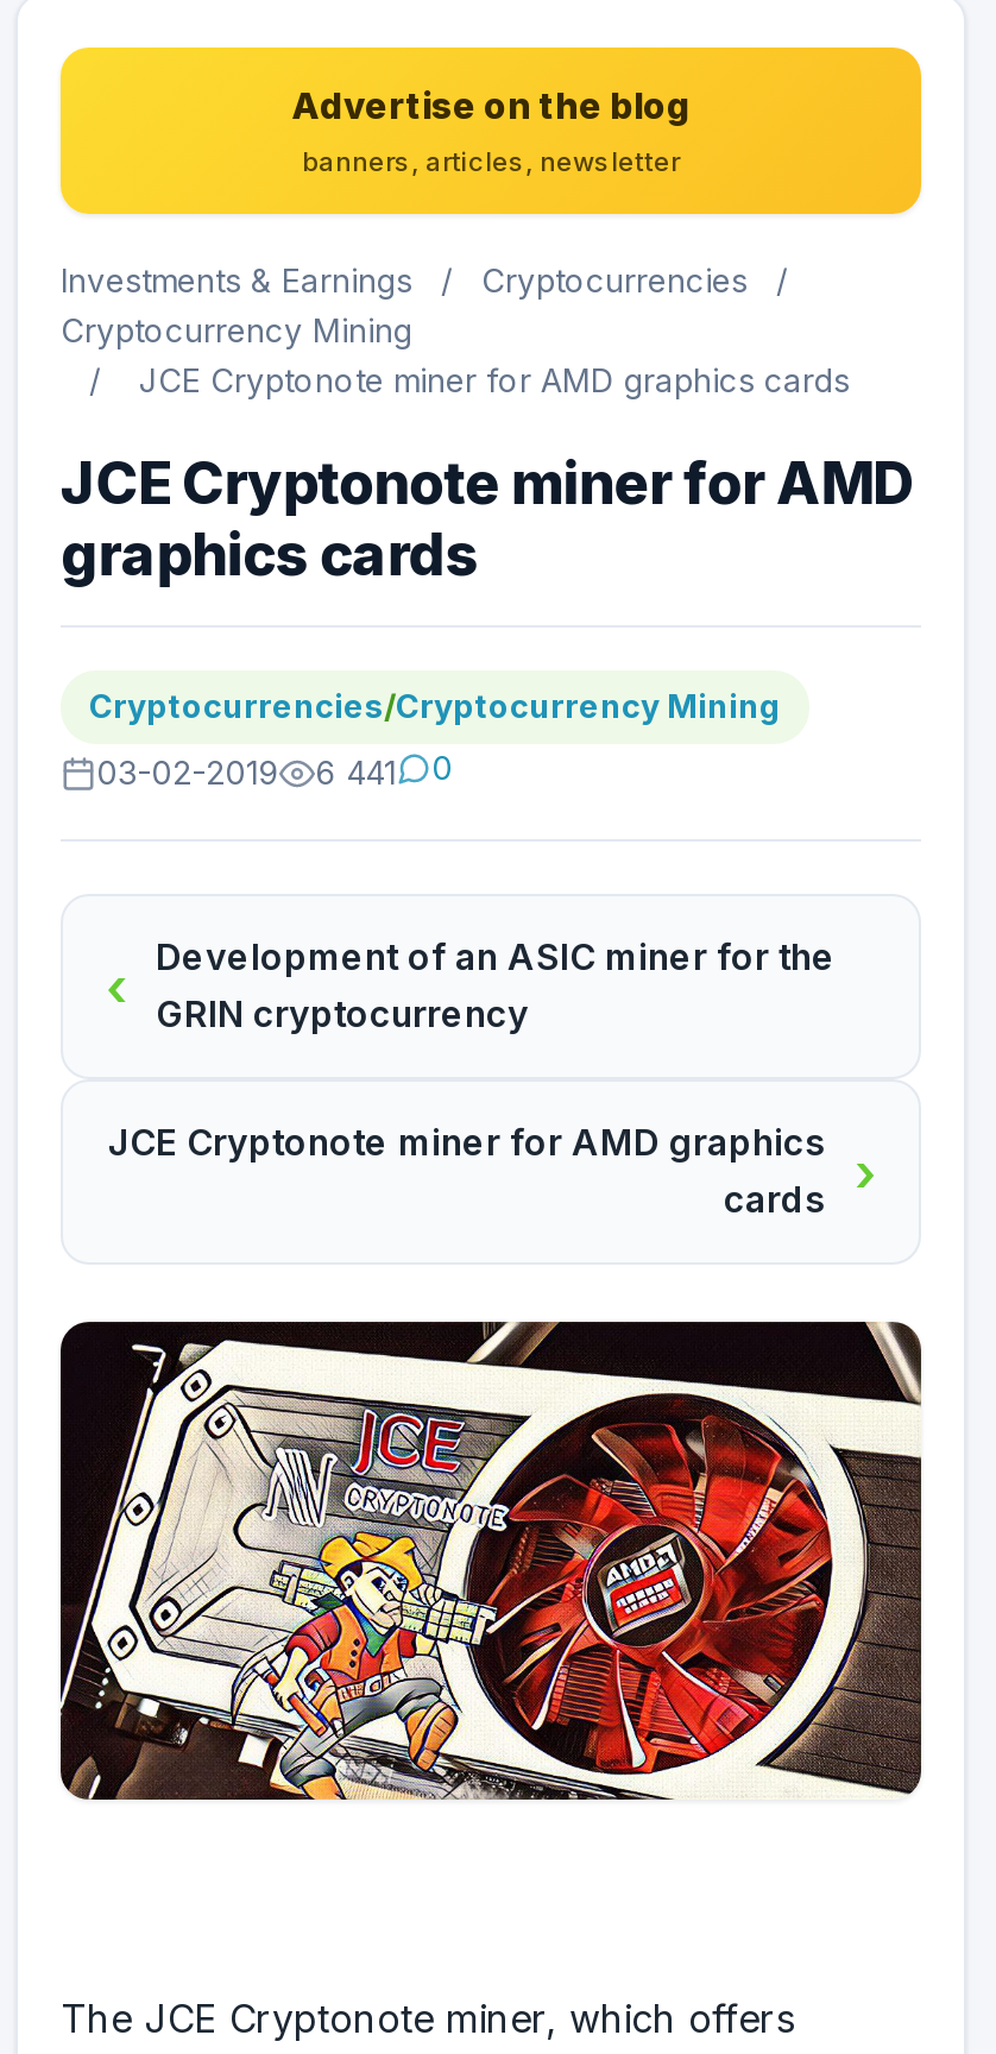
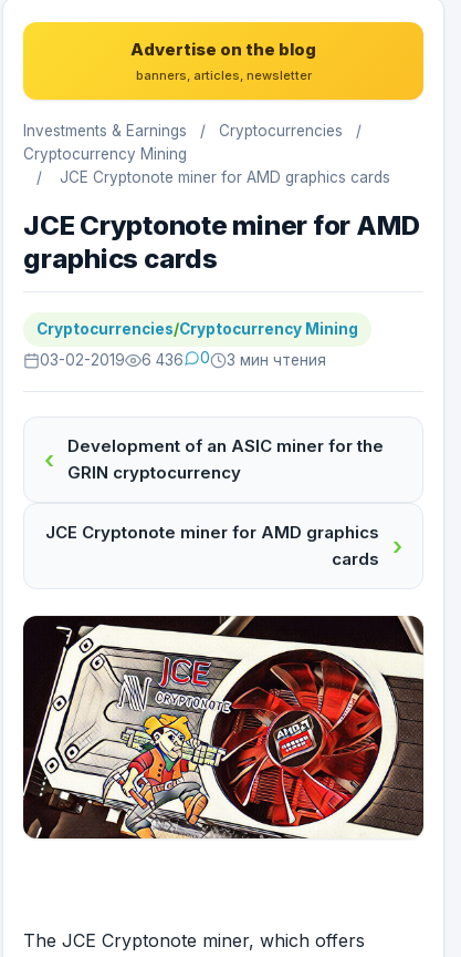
- 6 441
+ 6 436

+ 3 мин чтения
